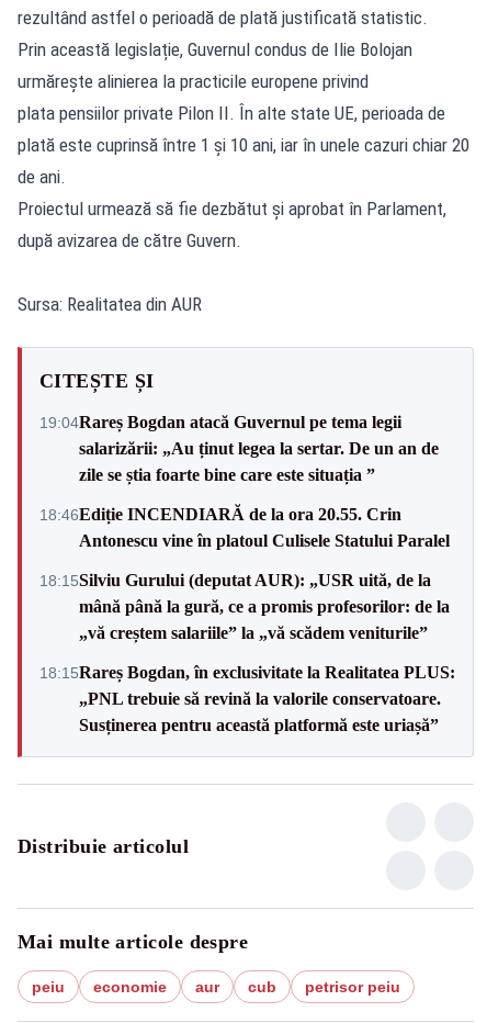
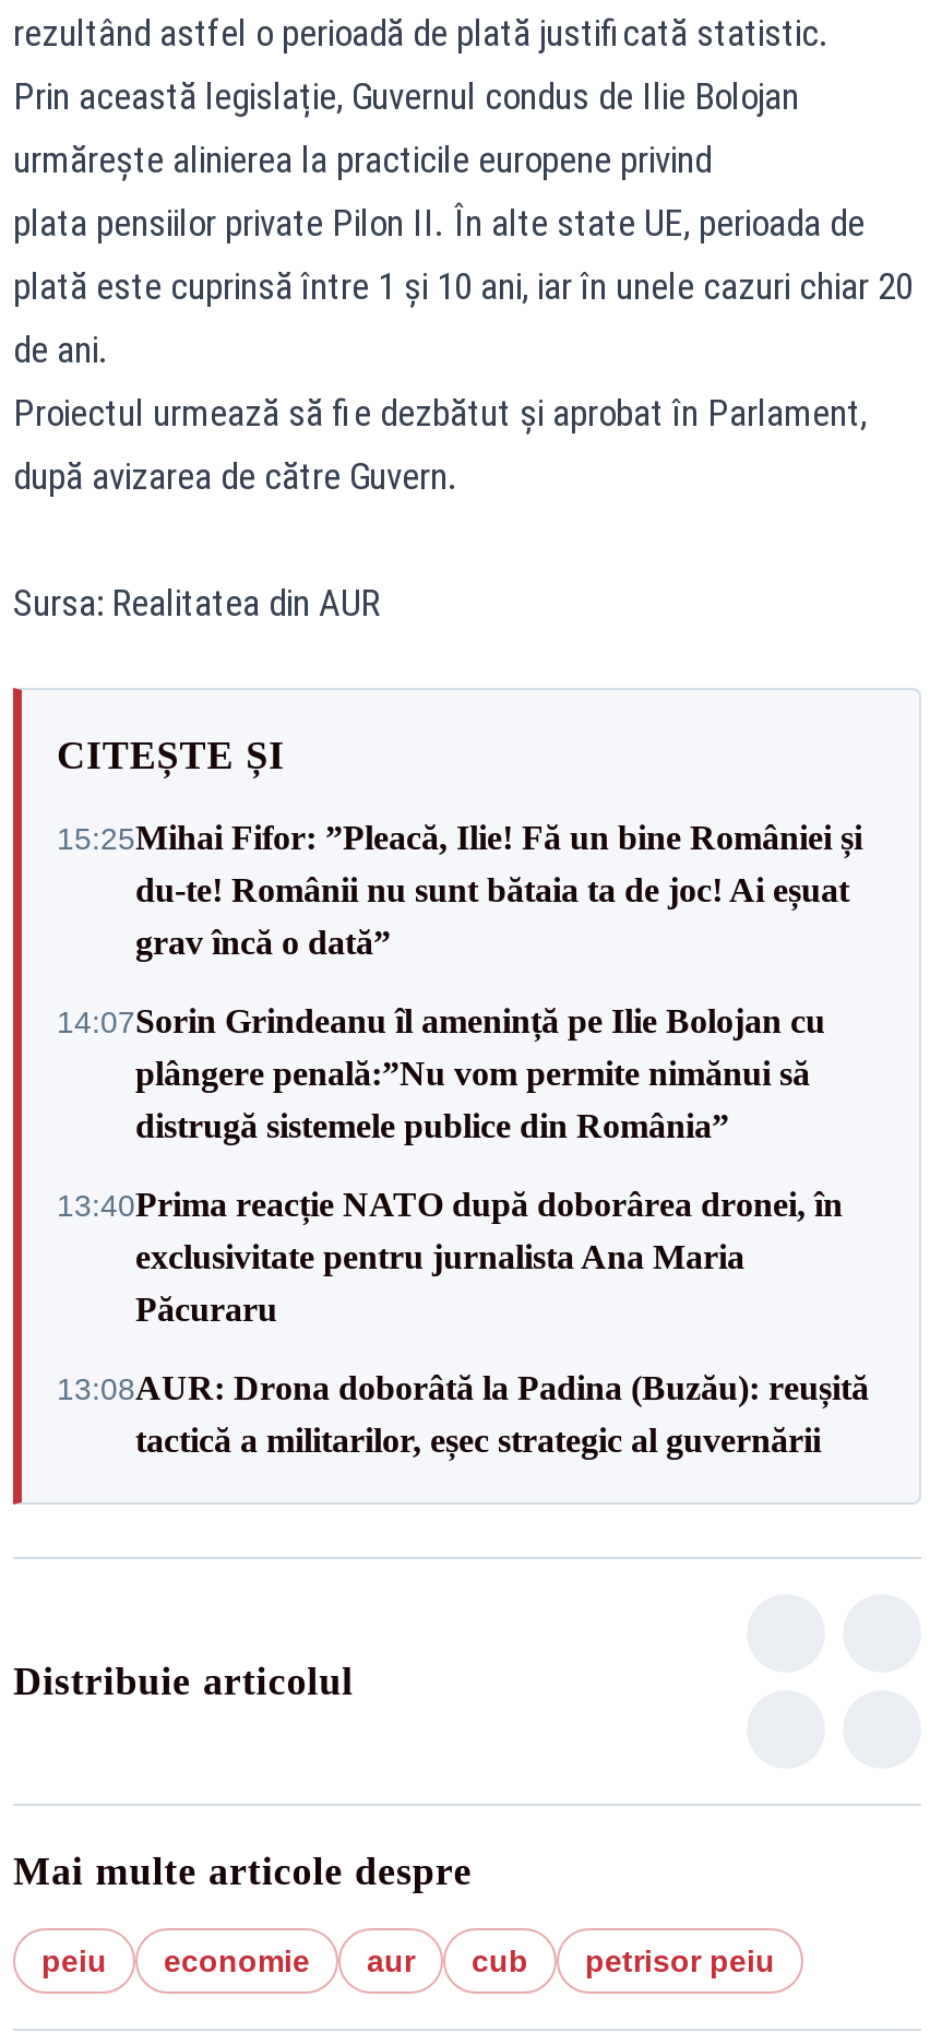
- 19:04Rareș Bogdan atacă Guvernul pe tema legii
- salarizării: „Au ținut legea la sertar. De un an de
- zile se știa foarte bine care este situația ”
+ 15:25Mihai Fifor: ”Pleacă, Ilie! Fă un bine României și
+ du-te! Românii nu sunt bătaia ta de joc! Ai eșuat
+ grav încă o dată”

- 18:46Ediție INCENDIARĂ de la ora 20.55. Crin
- Antonescu vine în platoul Culisele Statului Paralel
+ 14:07Sorin Grindeanu îl amenință pe Ilie Bolojan cu
+ plângere penală:”Nu vom permite nimănui să
+ distrugă sistemele publice din România”

- 18:15Silviu Gurului (deputat AUR): „USR uită, de la
- mână până la gură, ce a promis profesorilor: de la
- „vă creștem salariile” la „vă scădem veniturile”
+ 13:40Prima reacție NATO după doborârea dronei, în
+ exclusivitate pentru jurnalista Ana Maria
+ Păcuraru

- 18:15Rareș Bogdan, în exclusivitate la Realitatea PLUS:
- „PNL trebuie să revină la valorile conservatoare.
- Susținerea pentru această platformă este uriașă”
+ 13:08AUR: Drona doborâtă la Padina (Buzău): reușită
+ tactică a militarilor, eșec strategic al guvernării
